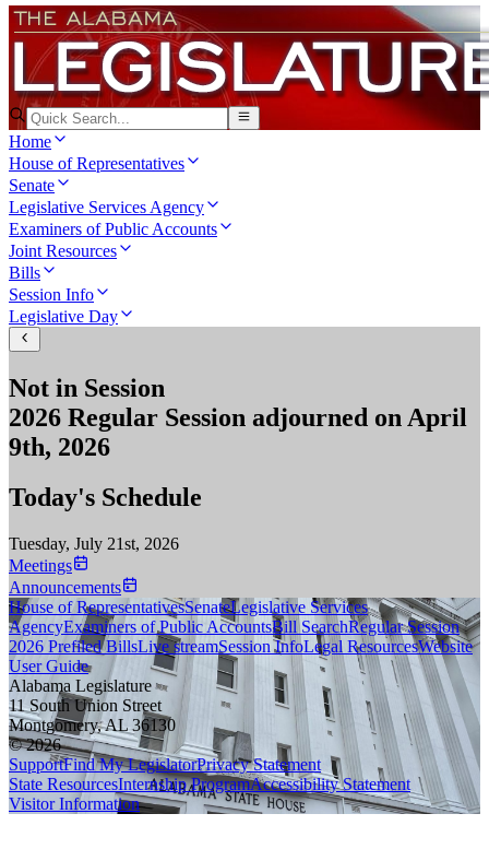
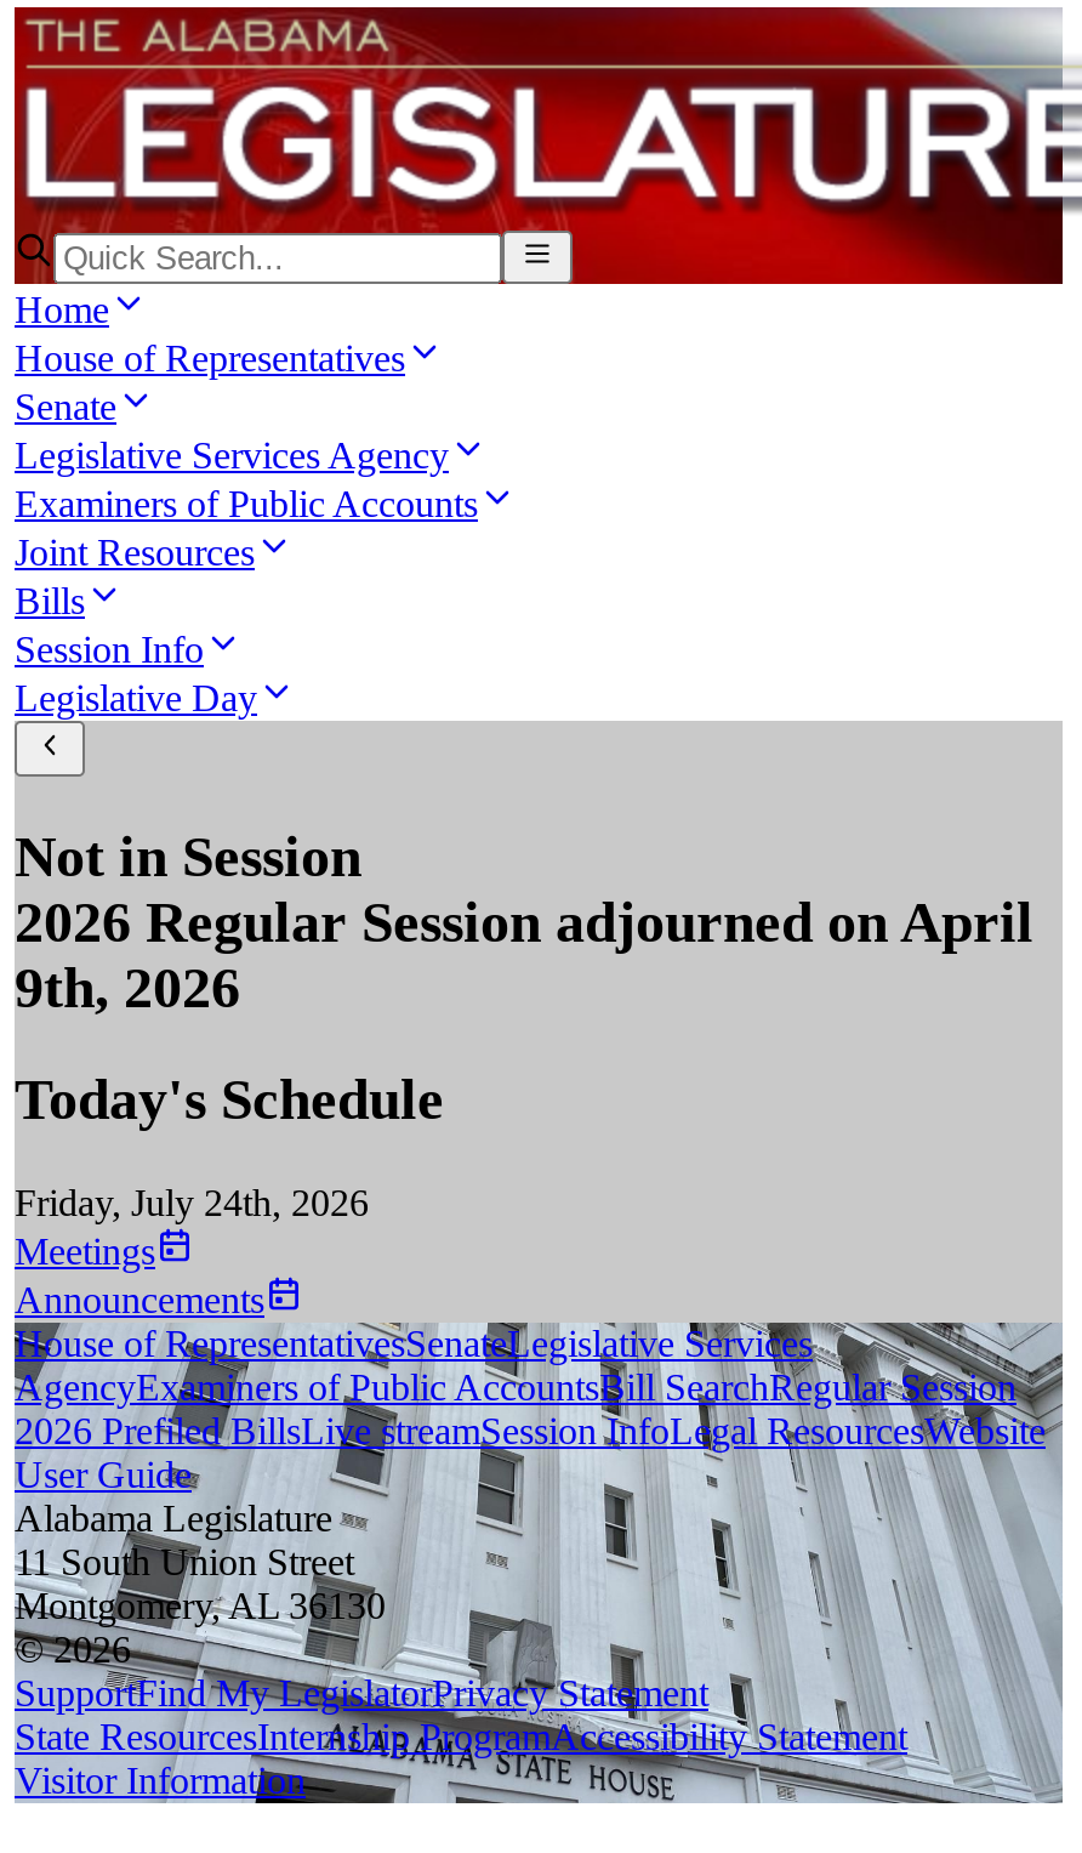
- Tuesday, July 21st, 2026
+ Friday, July 24th, 2026
